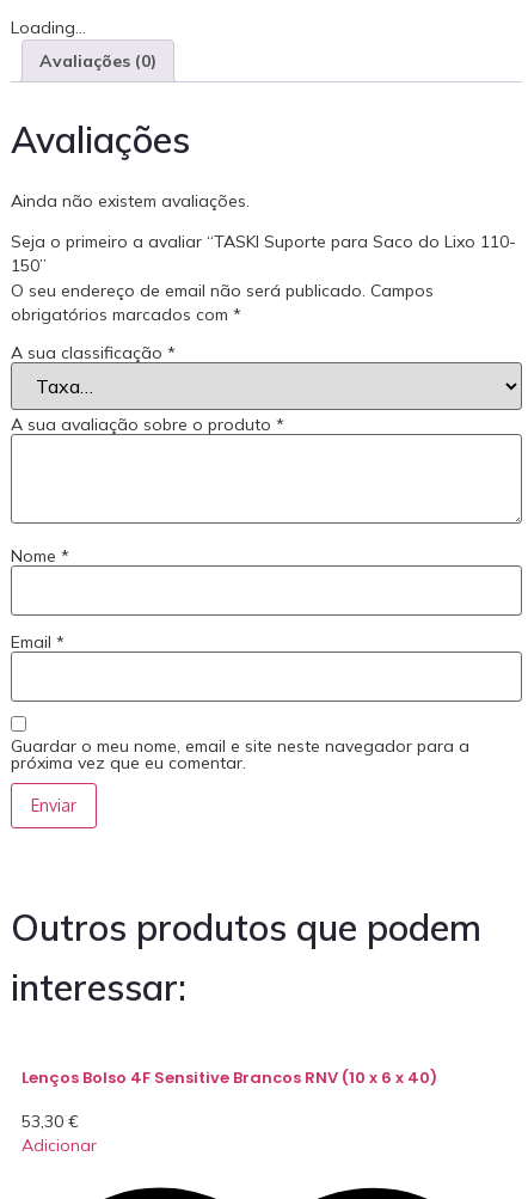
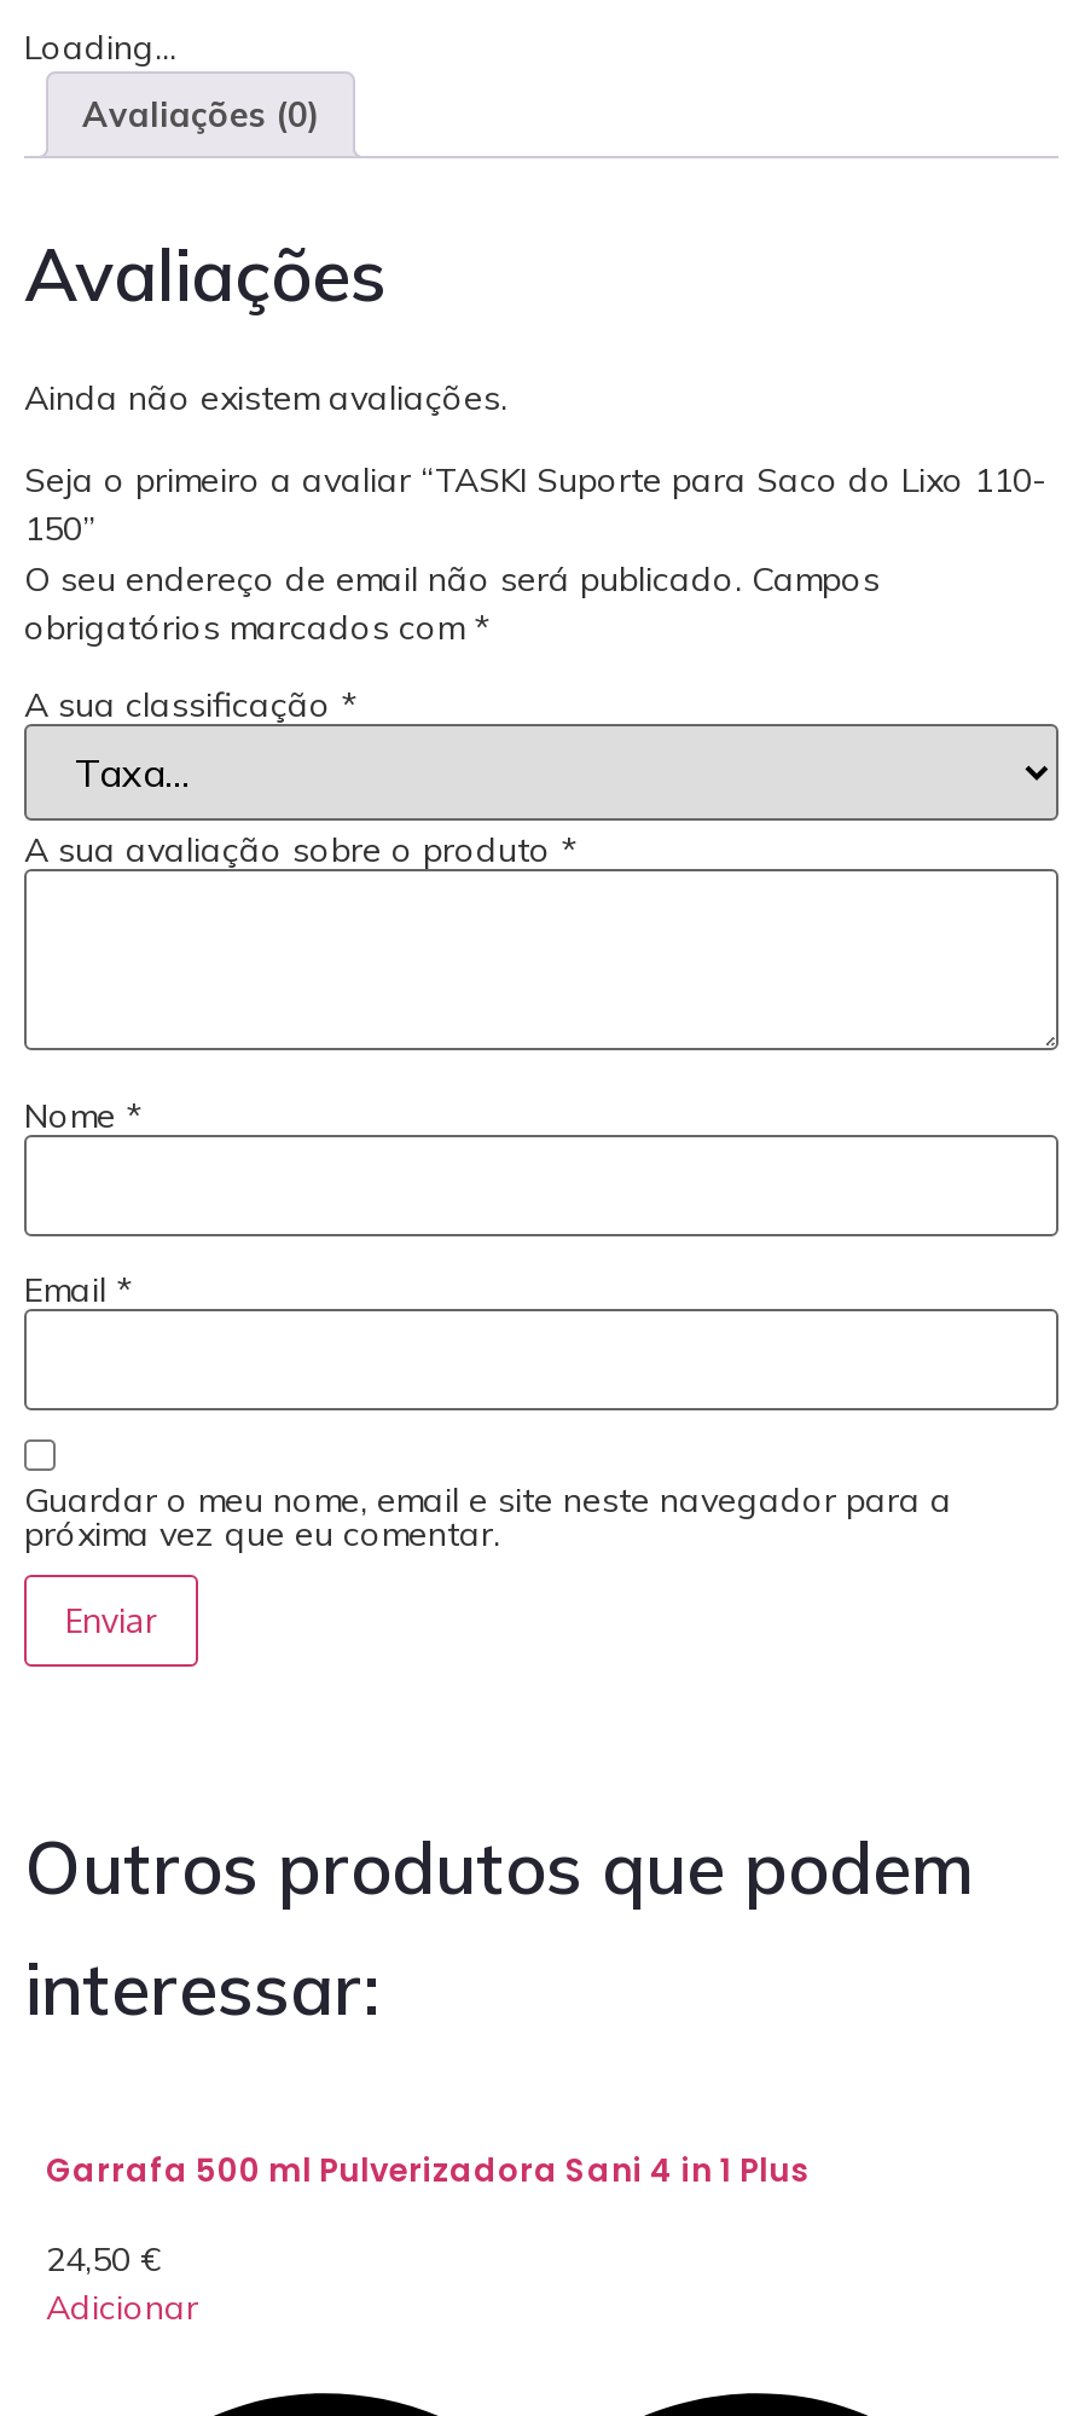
- Lenços Bolso 4F Sensitive Brancos RNV (10 x 6 x 40)
+ Garrafa 500 ml Pulverizadora Sani 4 in 1 Plus

- 53,30 €
+ 24,50 €
